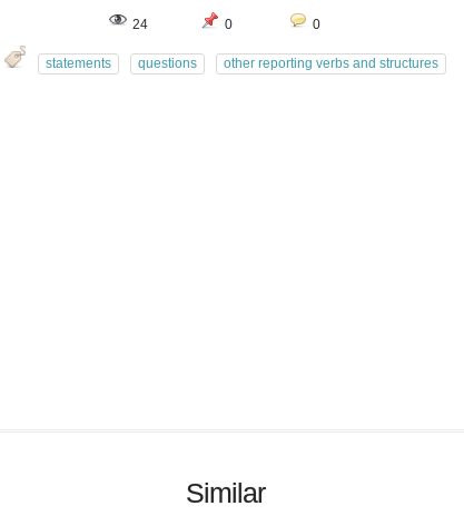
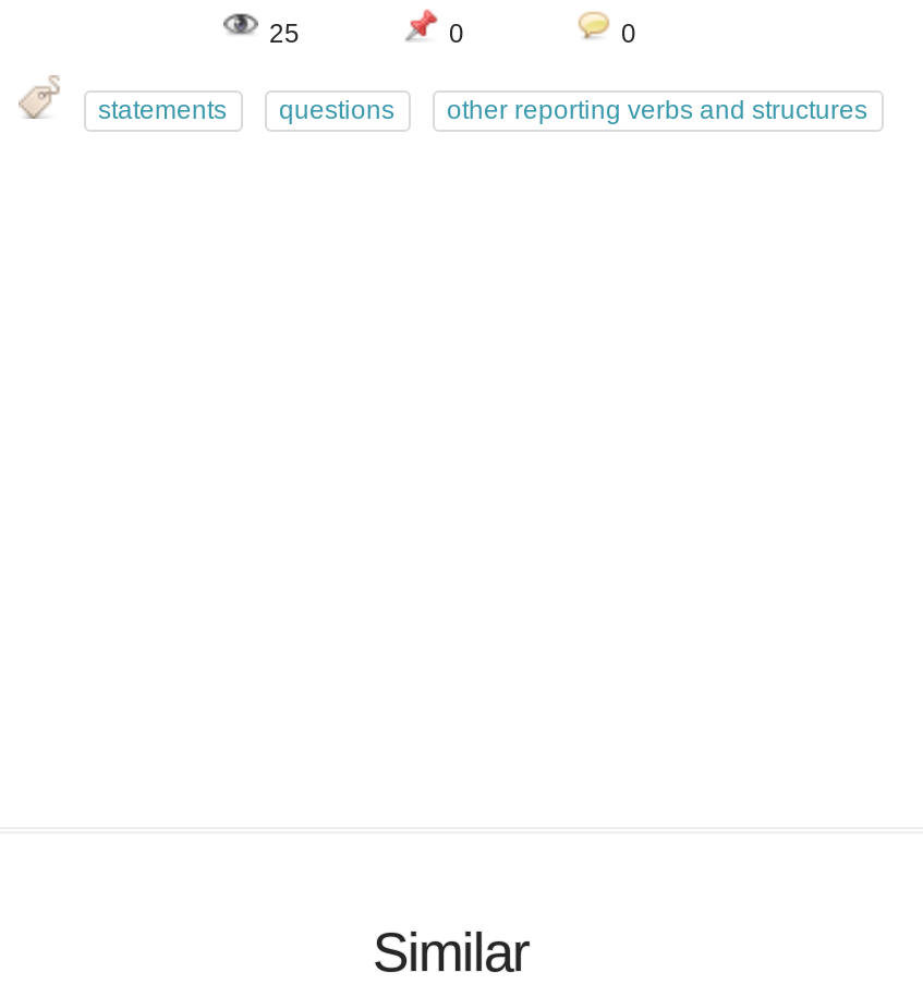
- 24
+ 25
